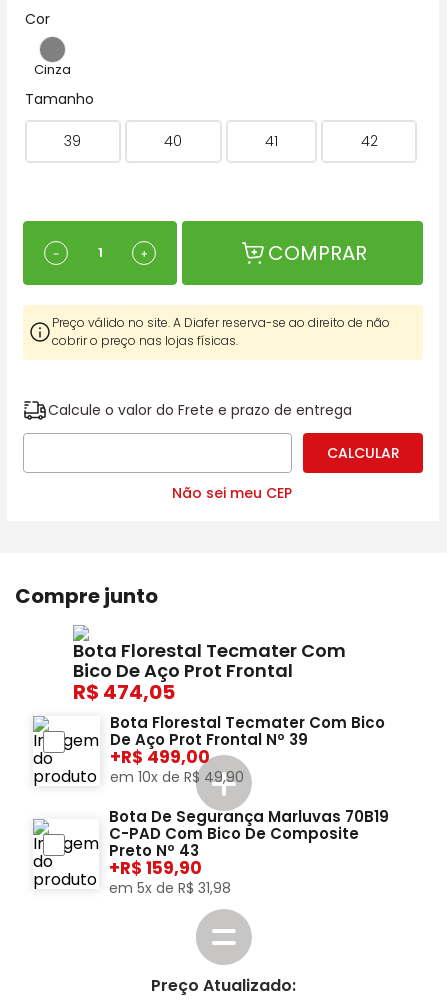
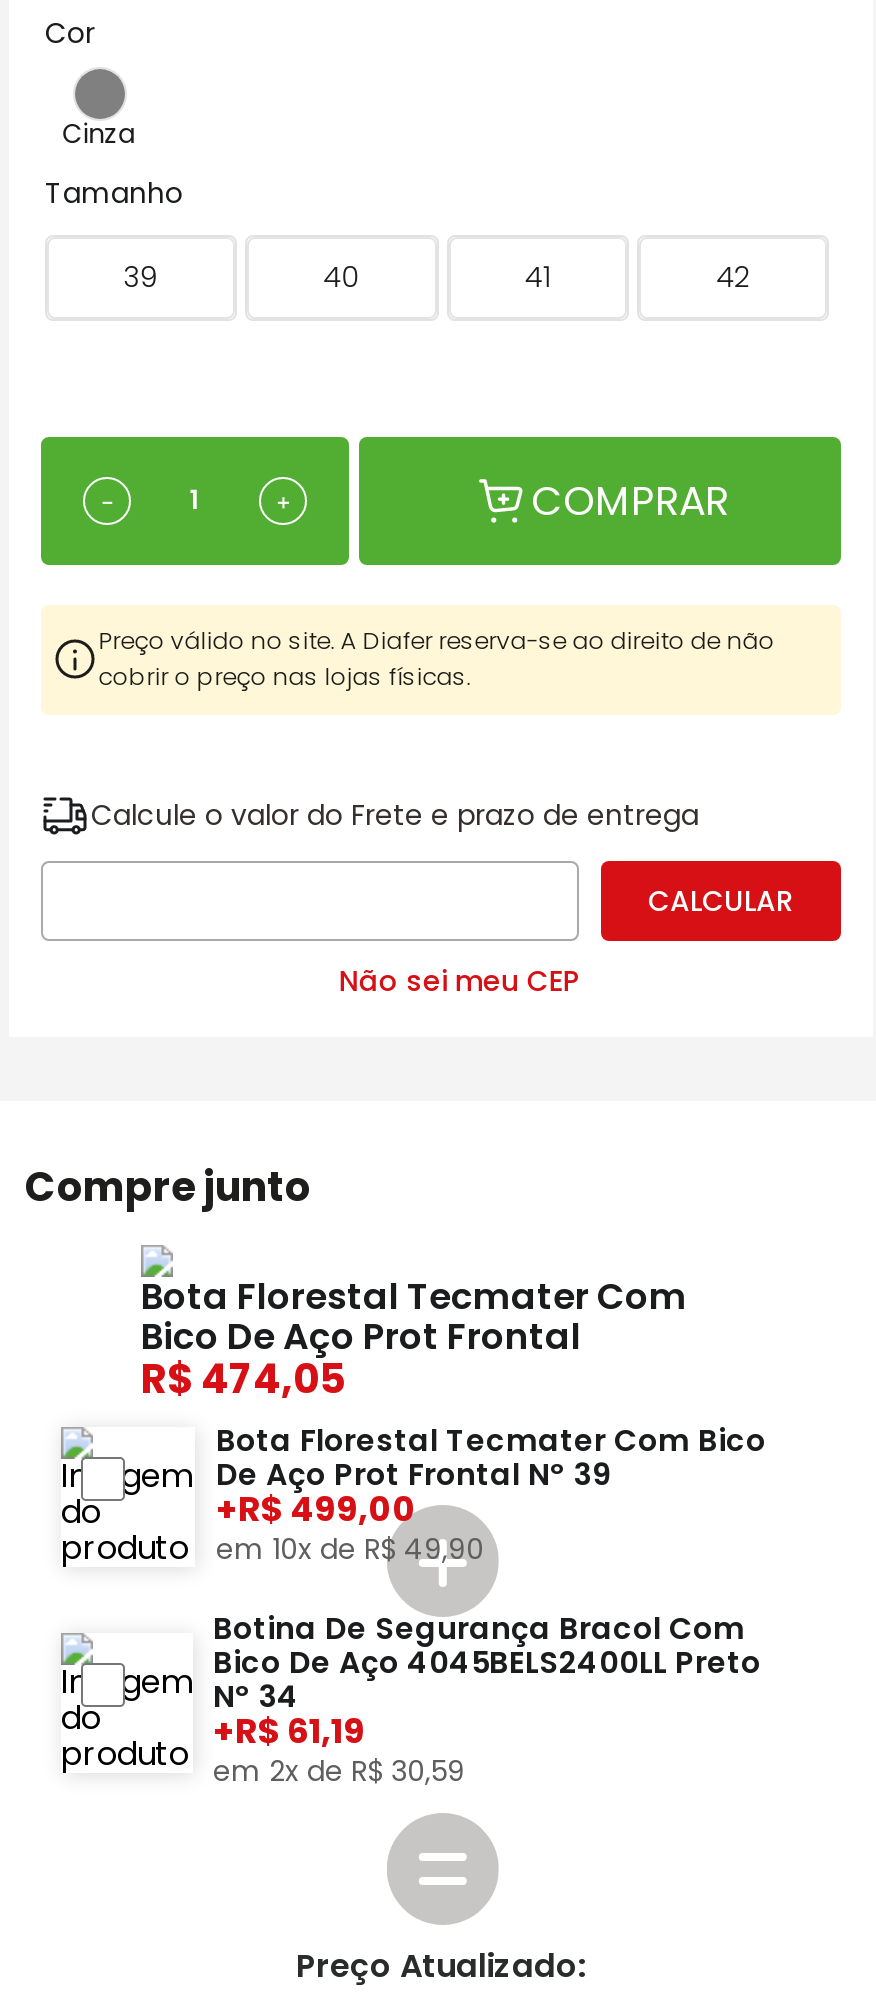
- Bota De Segurança Marluvas 70B19
- C-PAD Com Bico De Composite
- Preto Nº 43
+ Botina De Segurança Bracol Com
+ Bico De Aço 4045BELS2400LL Preto
+ Nº 34

- 159,90
+ 61,19

- em 5x de R$ 31,98
+ em 2x de R$ 30,59
